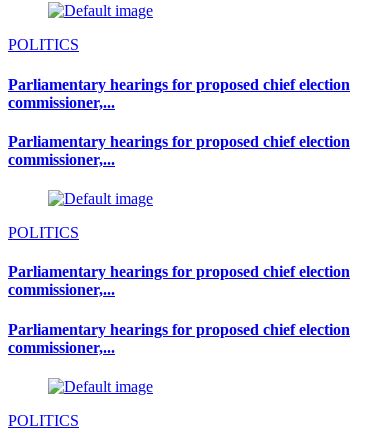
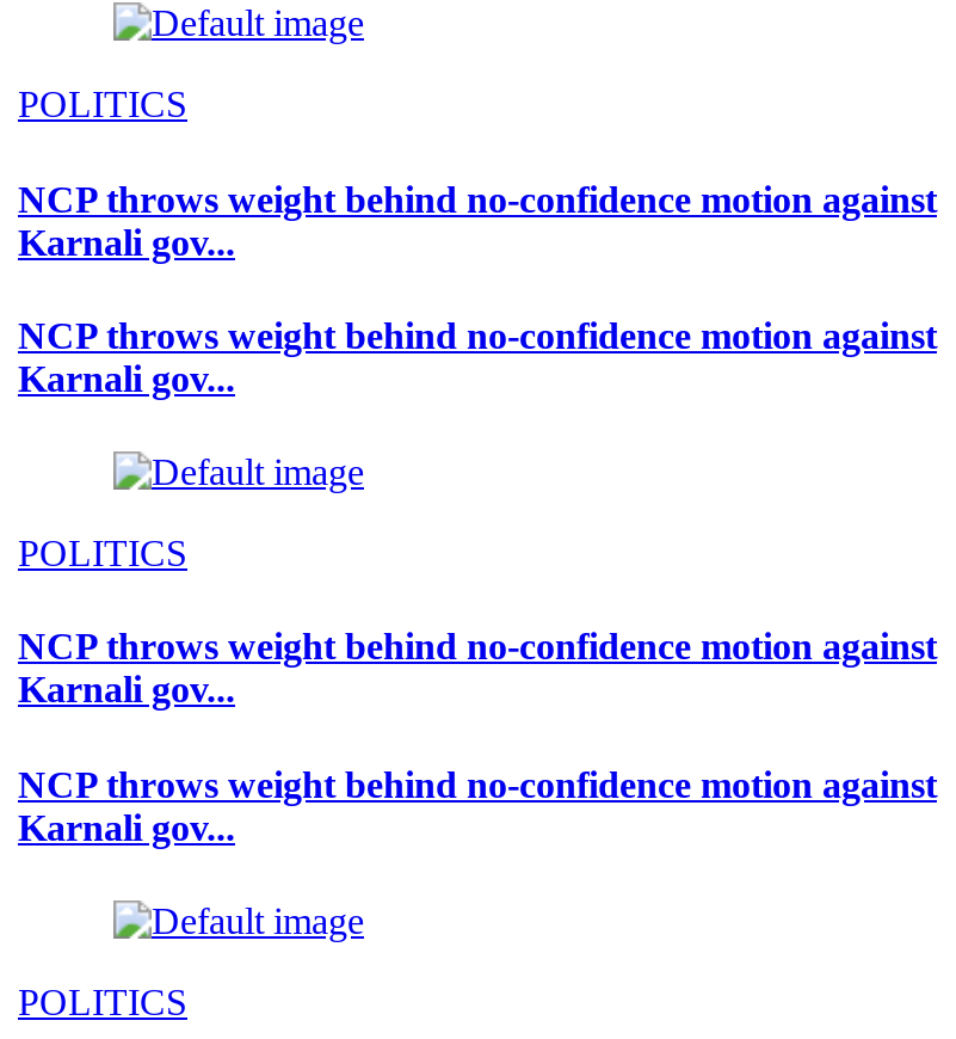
- Parliamentary hearings for proposed chief election
- commissioner,...
+ NCP throws weight behind no-confidence motion against
+ Karnali gov...

- Parliamentary hearings for proposed chief election
- commissioner,...
+ NCP throws weight behind no-confidence motion against
+ Karnali gov...

- Parliamentary hearings for proposed chief election
- commissioner,...
+ NCP throws weight behind no-confidence motion against
+ Karnali gov...

- Parliamentary hearings for proposed chief election
- commissioner,...
+ NCP throws weight behind no-confidence motion against
+ Karnali gov...
